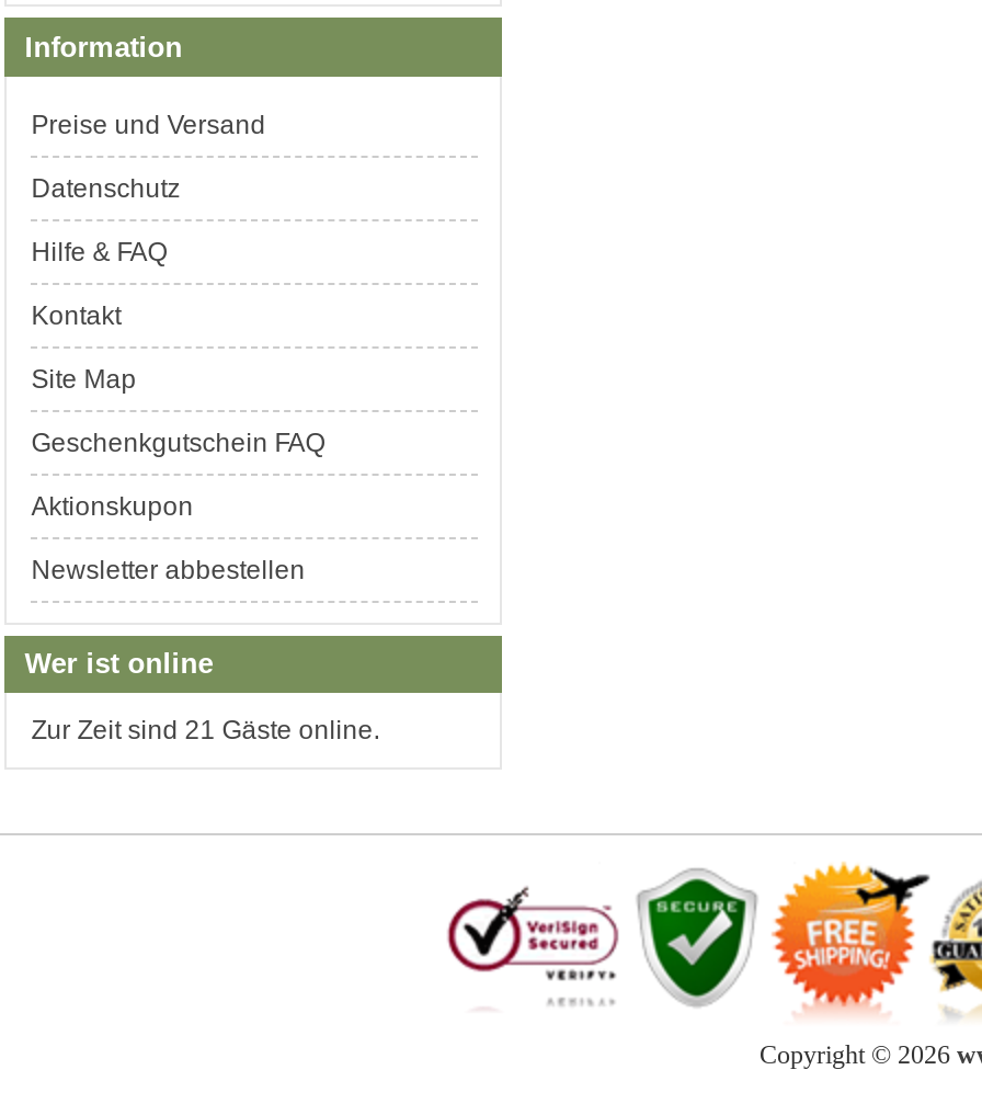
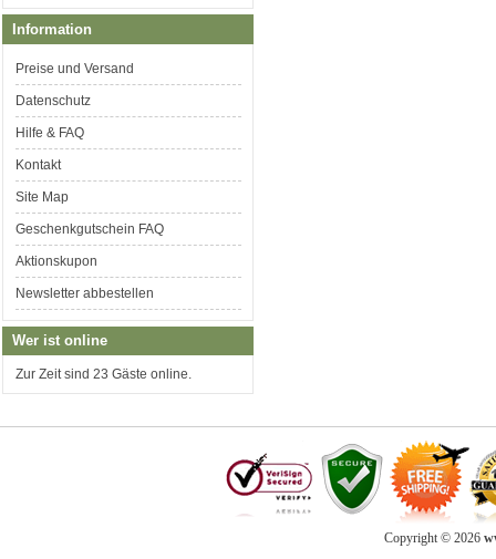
- Zur Zeit sind 21 Gäste online.
+ Zur Zeit sind 23 Gäste online.
